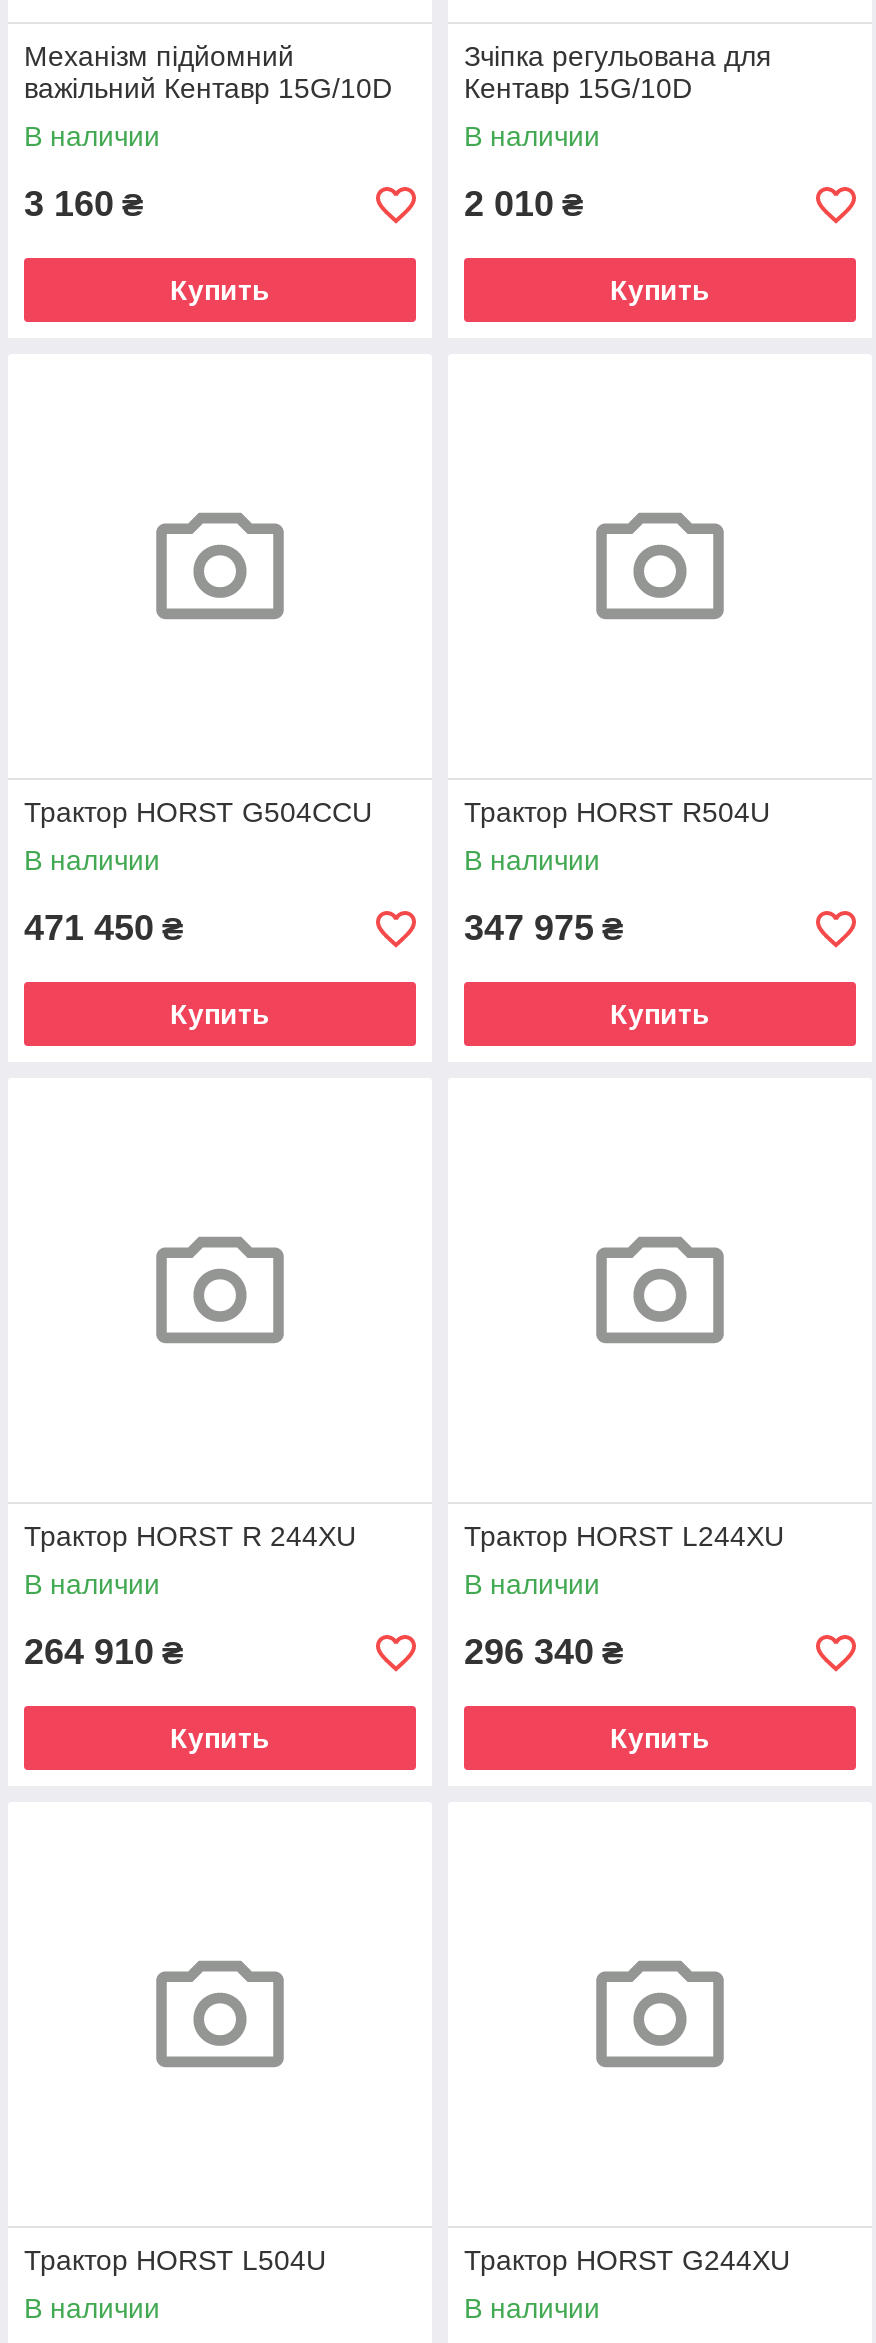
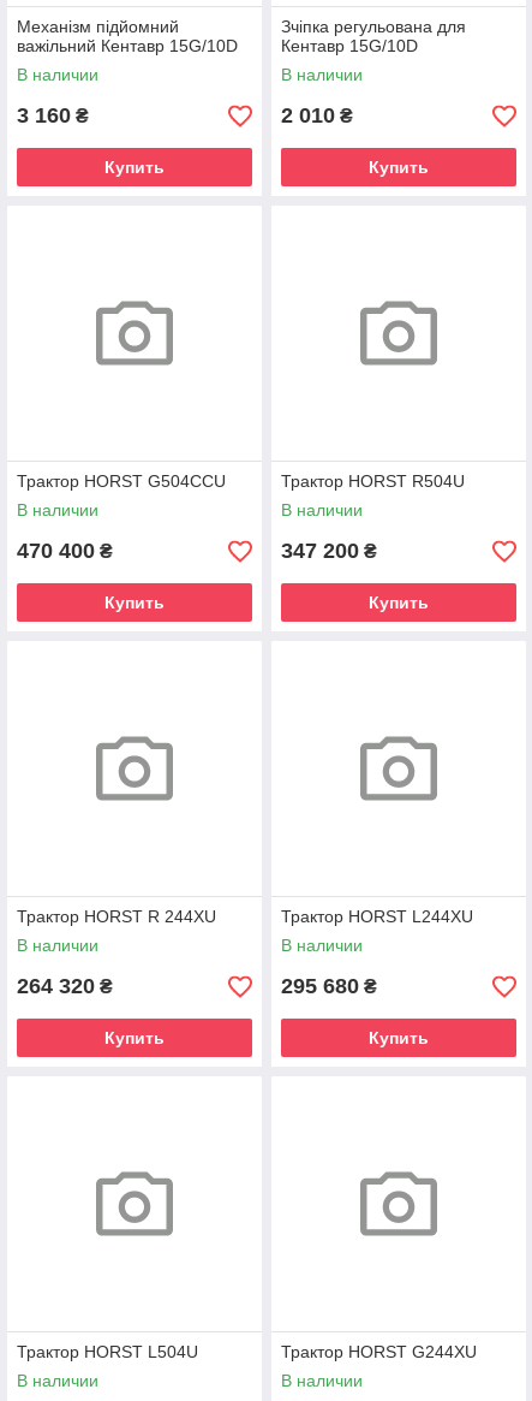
- 471 450 ₴
+ 470 400 ₴

- 347 975 ₴
+ 347 200 ₴

- 264 910 ₴
+ 264 320 ₴

- 296 340 ₴
+ 295 680 ₴
